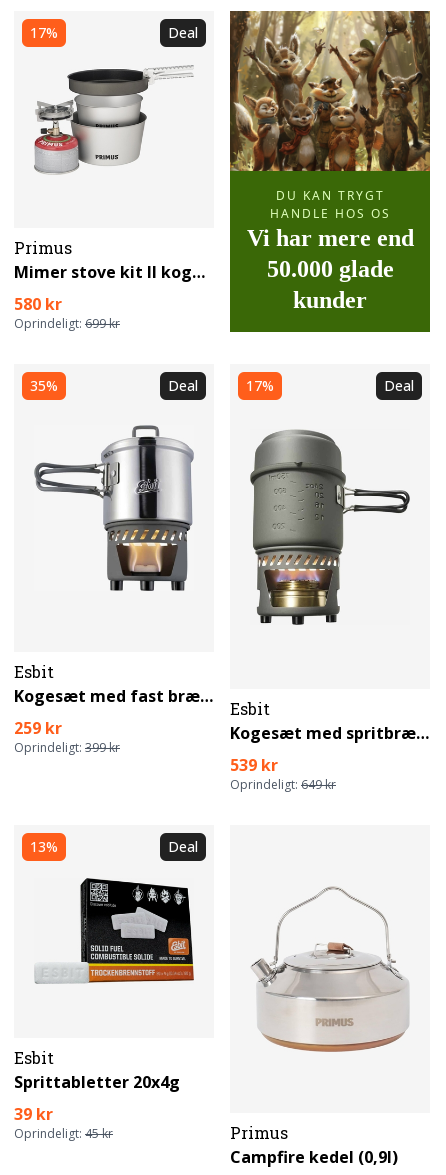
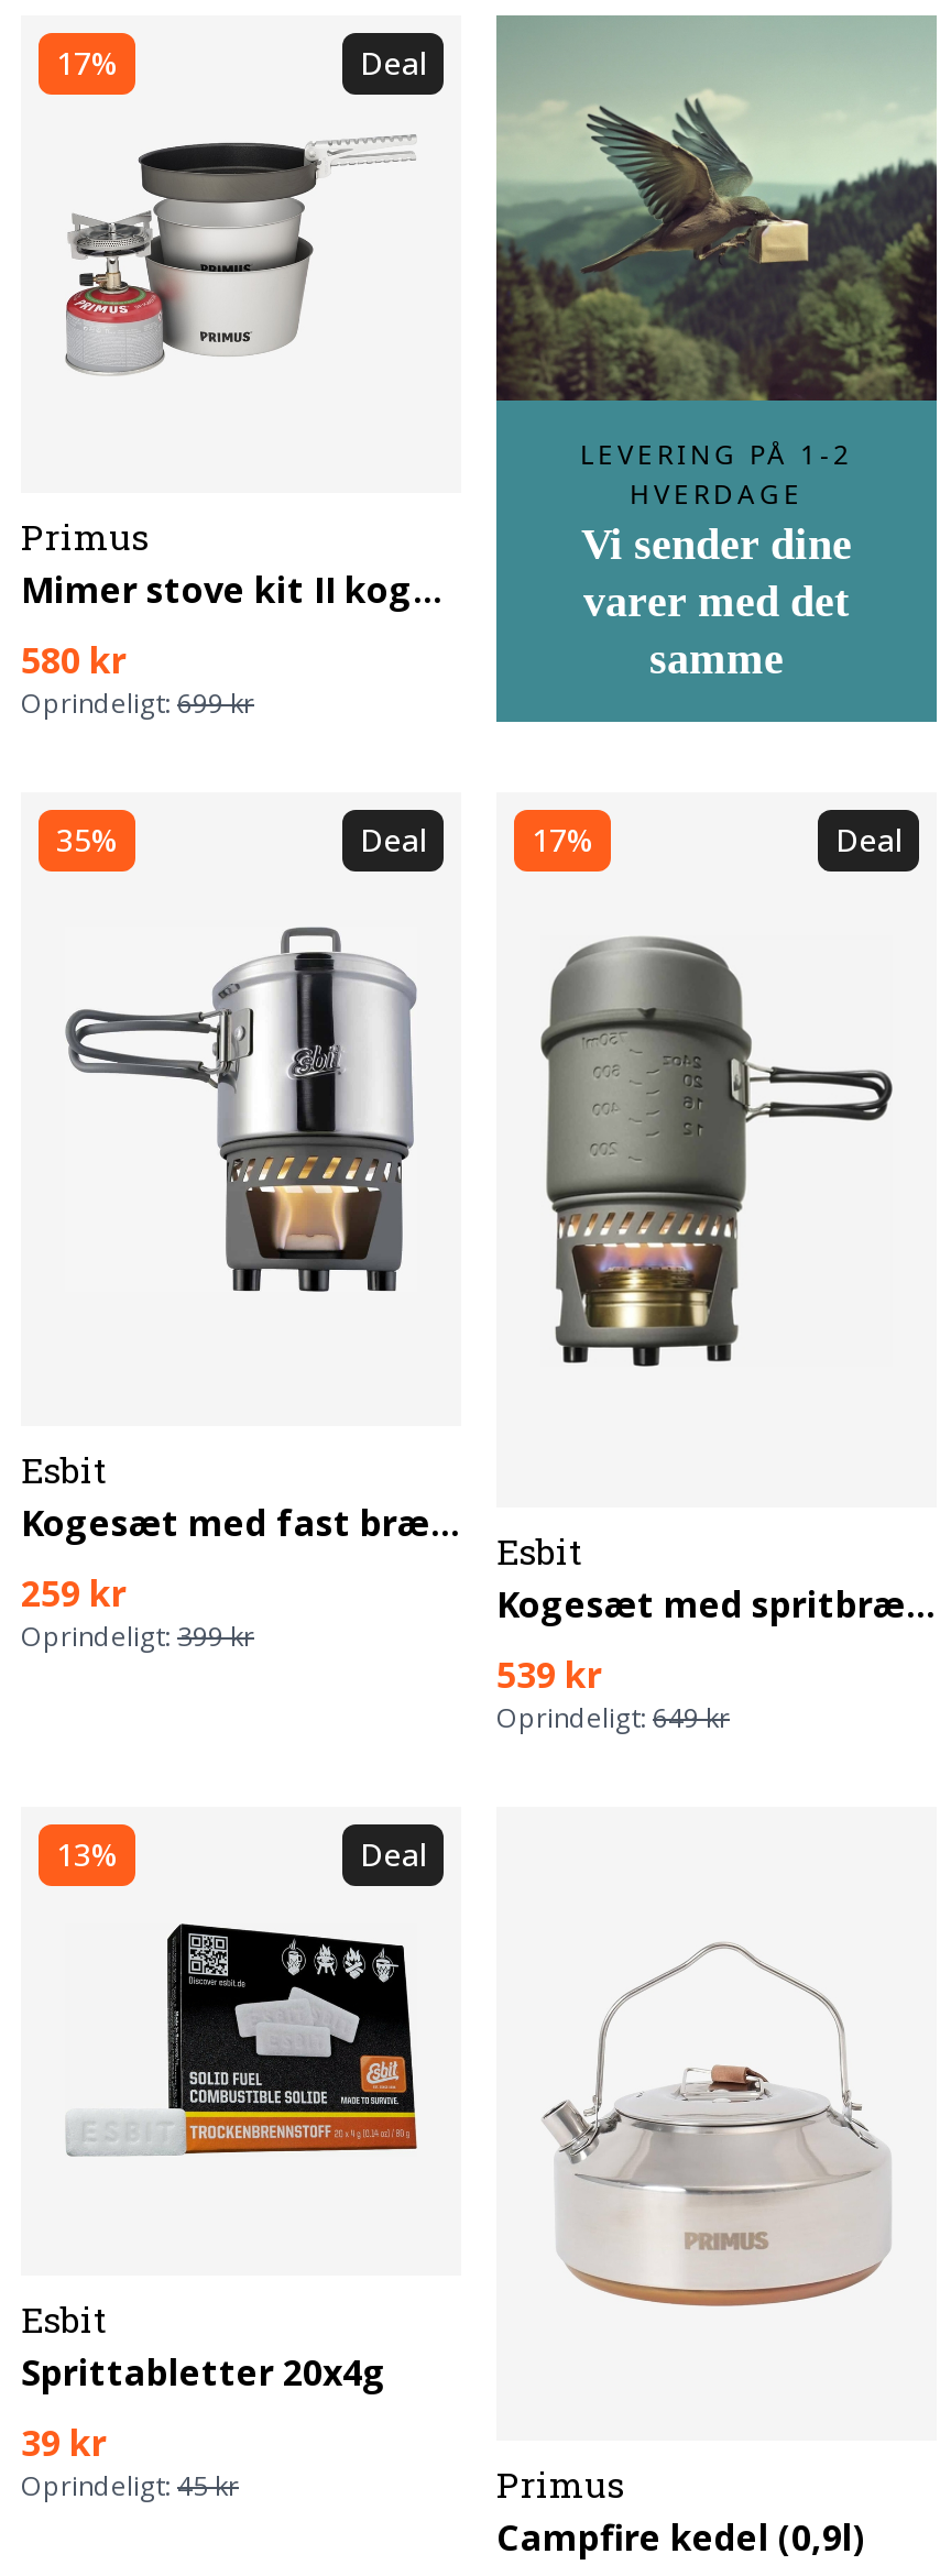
- [image]
+ [image]
